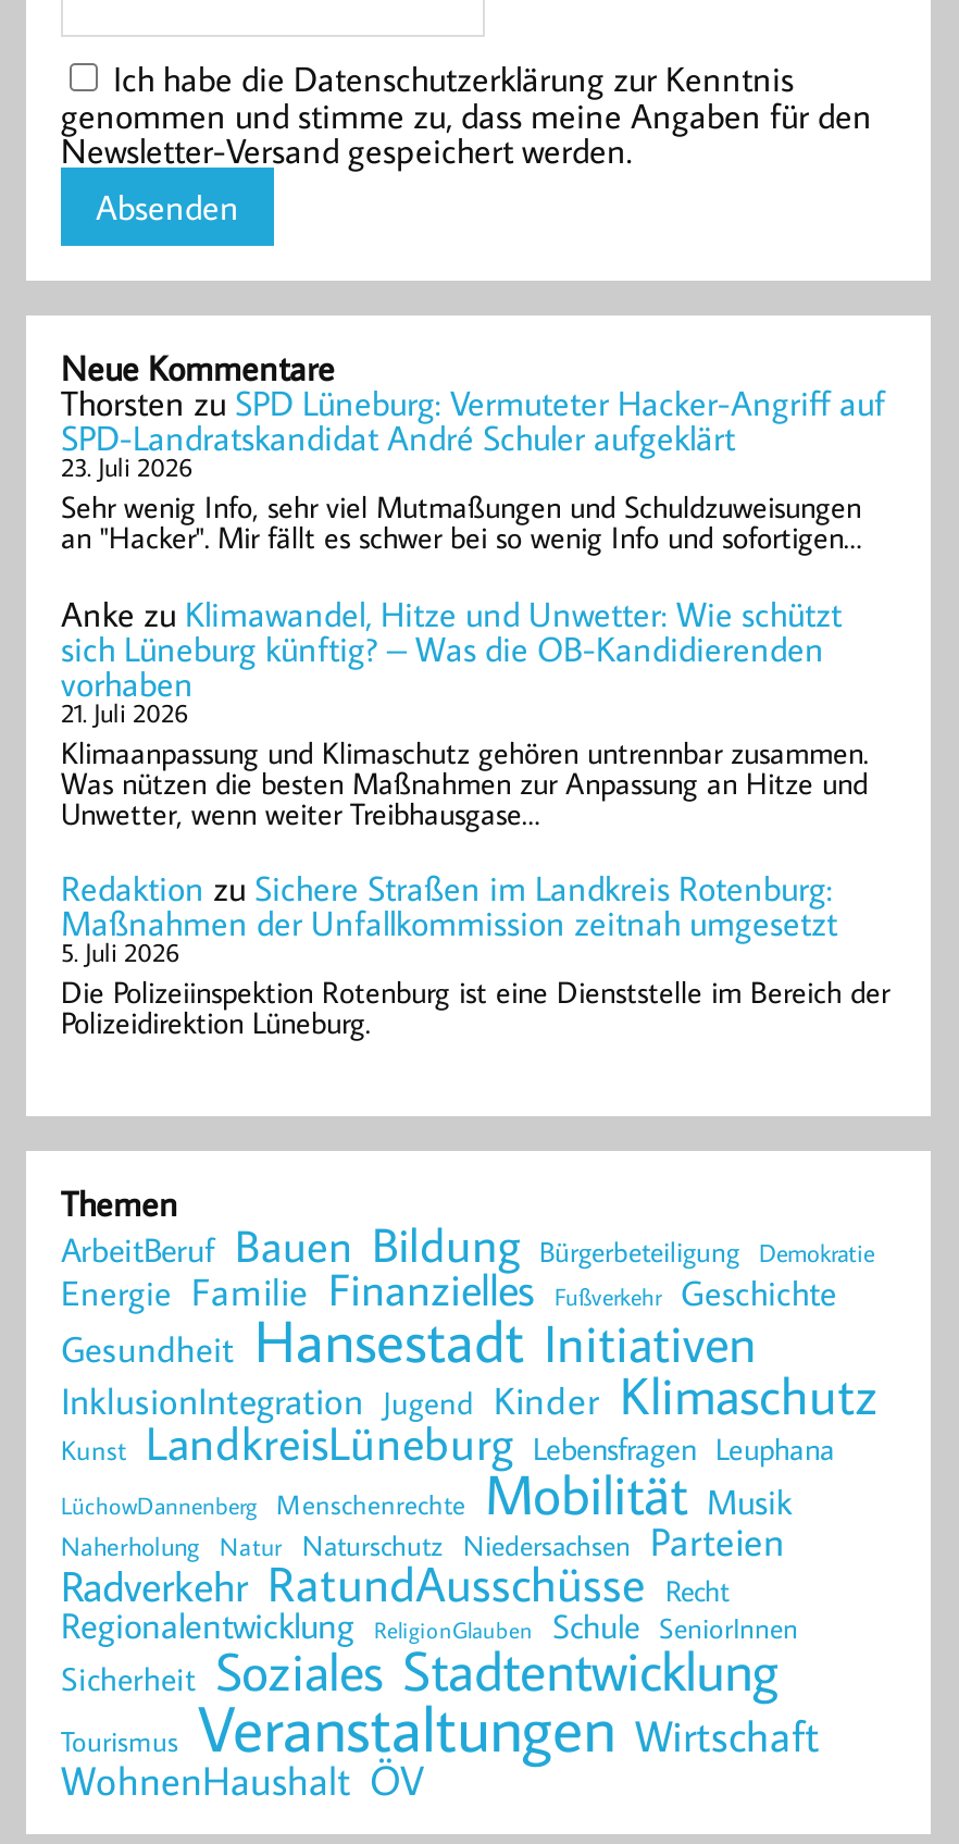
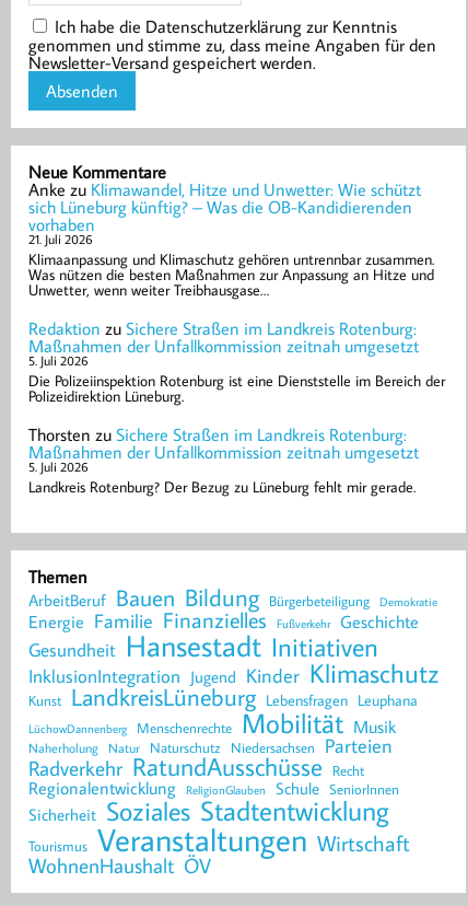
- ThorstenzuSPD Lüneburg: Vermuteter Hacker-Angriff auf
- SPD-Landratskandidat André Schuler aufgeklärt
- 23. Juli 2026
- Sehr wenig Info, sehr viel Mutmaßungen und Schuldzuweisungen
- an "Hacker". Mir fällt es schwer bei so wenig Info und sofortigen…

moved up: Anke zu Klimawandel, Hitze und Unwetter: Wie schützt | sich Lüneburg künftig? – Was die OB-Kandidierenden | vorhaben | ... | Die Polizeiinspektion Rotenburg ist eine Dienststelle im Bereich der | Polizeidirektion Lüneburg.

+ Thorsten zu Sichere Straßen im Landkreis Rotenburg:
+ Maßnahmen der Unfallkommission zeitnah umgesetzt
+ 5. Juli 2026
+ Landkreis Rotenburg? Der Bezug zu Lüneburg fehlt mir gerade.
